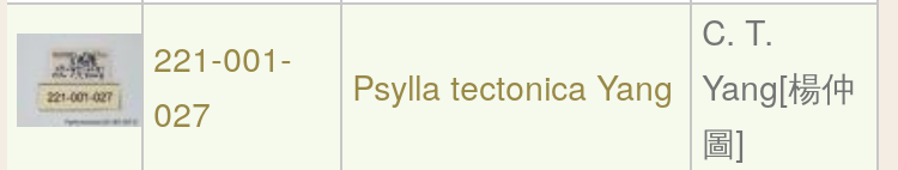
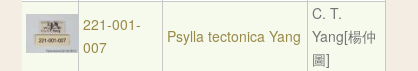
- 027
+ 007
